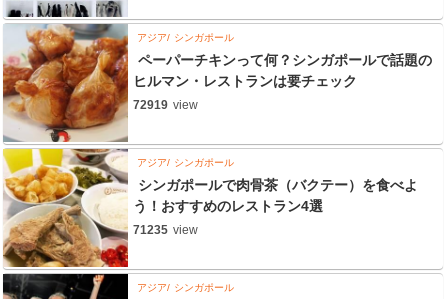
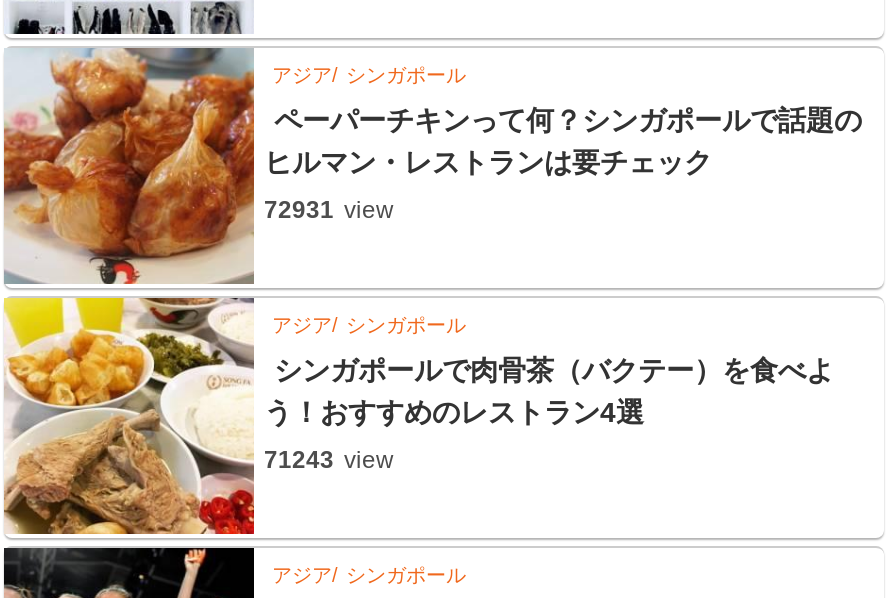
- 72919 view
+ 72931 view

- 71235 view
+ 71243 view
